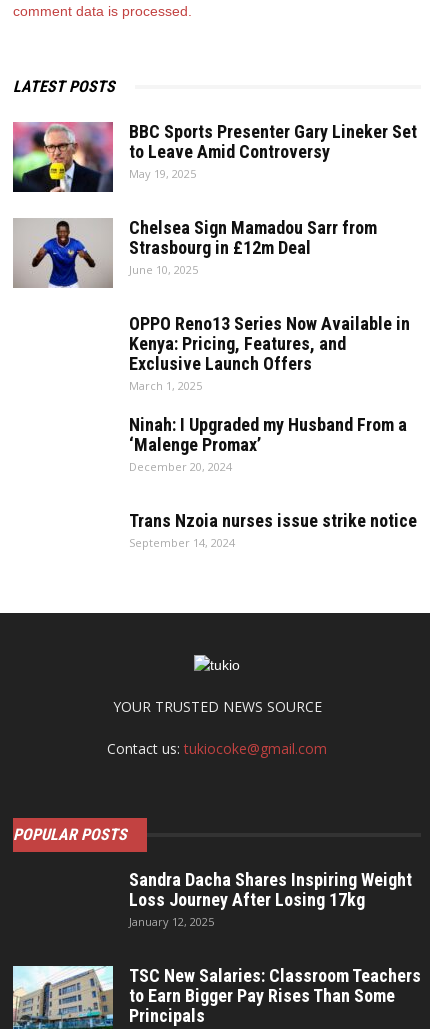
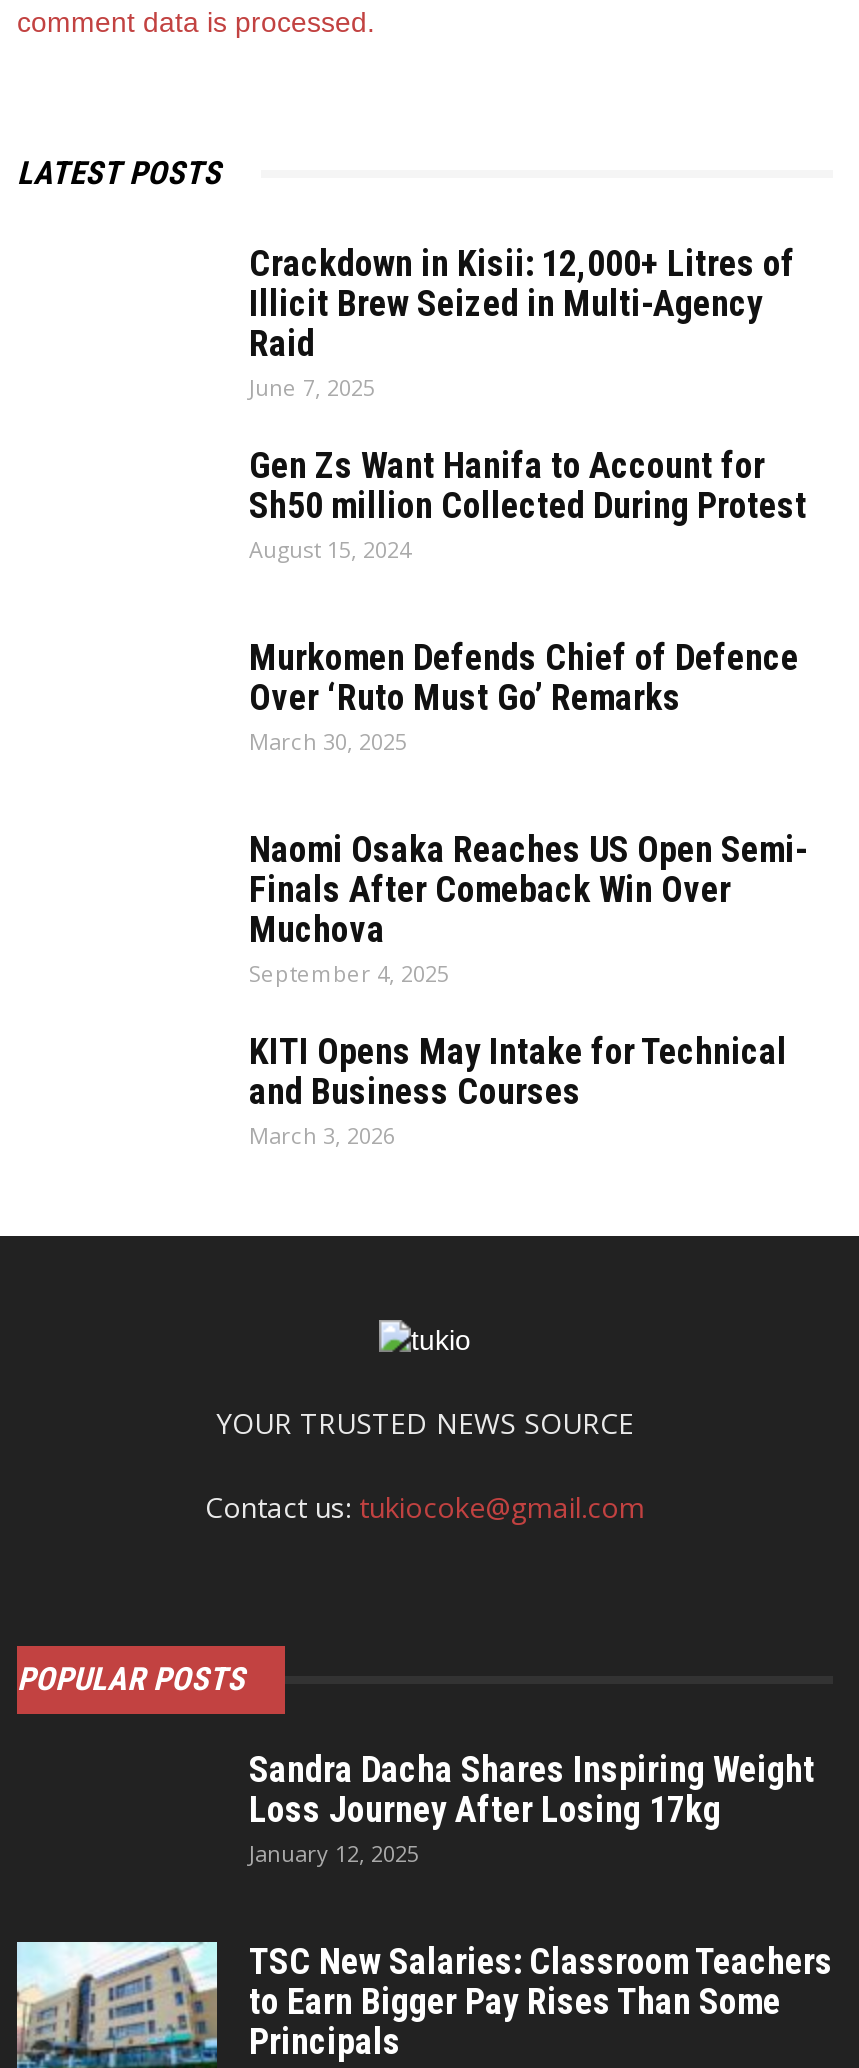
- [image]

- BBC Sports Presenter Gary Lineker Set
- to Leave Amid Controversy
- May 19, 2025
+ Crackdown in Kisii: 12,000+ Litres of
+ Illicit Brew Seized in Multi-Agency
+ Raid
+ June 7, 2025

- [image]

- Chelsea Sign Mamadou Sarr from
- Strasbourg in £12m Deal
- June 10, 2025
+ Gen Zs Want Hanifa to Account for
+ Sh50 million Collected During Protest
+ August 15, 2024

- OPPO Reno13 Series Now Available in
- Kenya: Pricing, Features, and
- Exclusive Launch Offers
- March 1, 2025
+ Murkomen Defends Chief of Defence
+ Over ‘Ruto Must Go’ Remarks
+ March 30, 2025

- Ninah: I Upgraded my Husband From a
- ‘Malenge Promax’
- December 20, 2024
+ Naomi Osaka Reaches US Open Semi-
+ Finals After Comeback Win Over
+ Muchova
+ September 4, 2025

- Trans Nzoia nurses issue strike notice
- September 14, 2024
+ KITI Opens May Intake for Technical
+ and Business Courses
+ March 3, 2026
